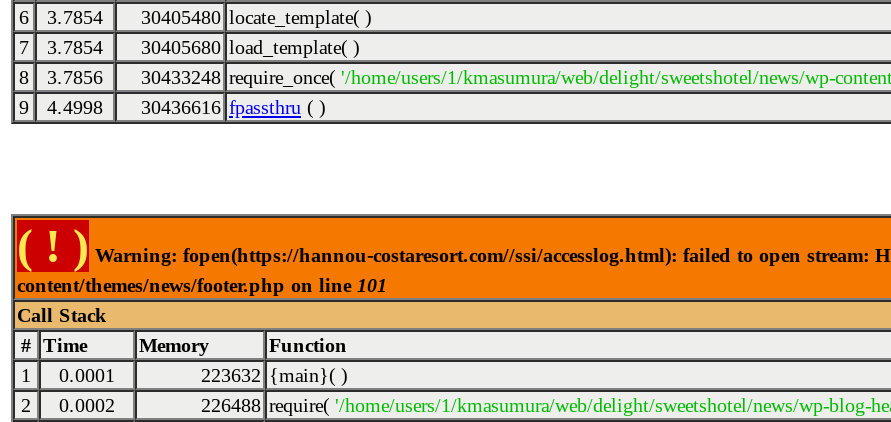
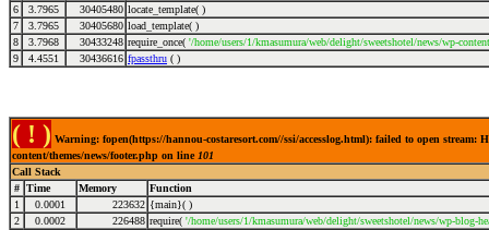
- 6 3.7854 30405480 locate_template( )
+ 6 3.7965 30405480 locate_template( )

- 7 3.7854 30405680 load_template( )
+ 7 3.7965 30405680 load_template( )

- 3.7856
+ 3.7968

- 9 4.4998 30436616 fpassthru ( )
+ 9 4.4551 30436616 fpassthru ( )
